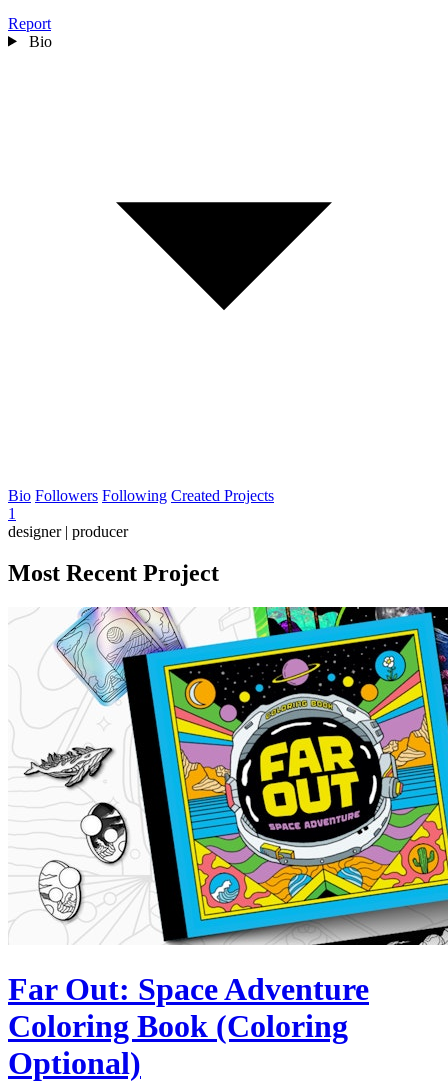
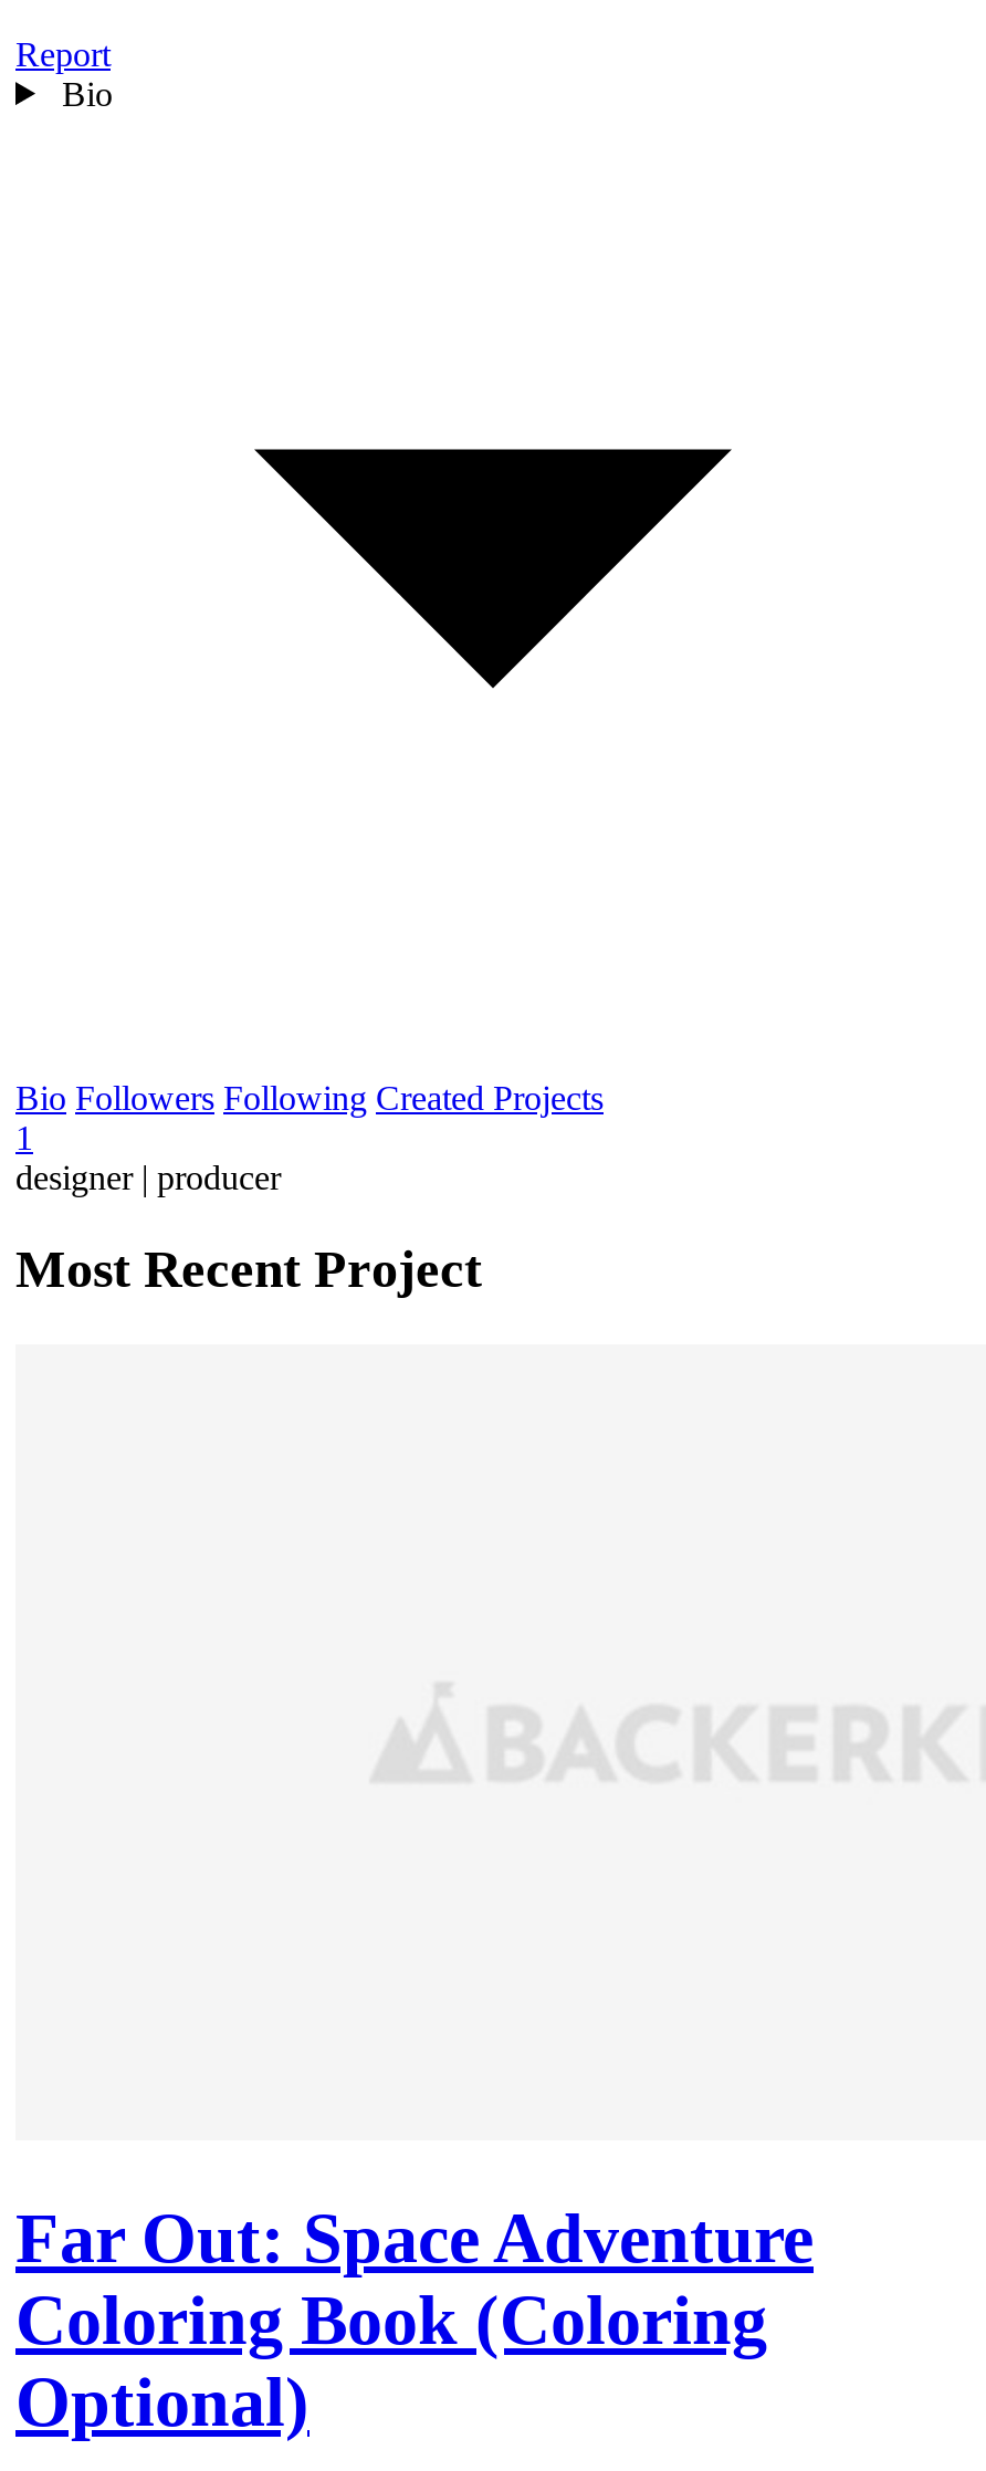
- [image]
